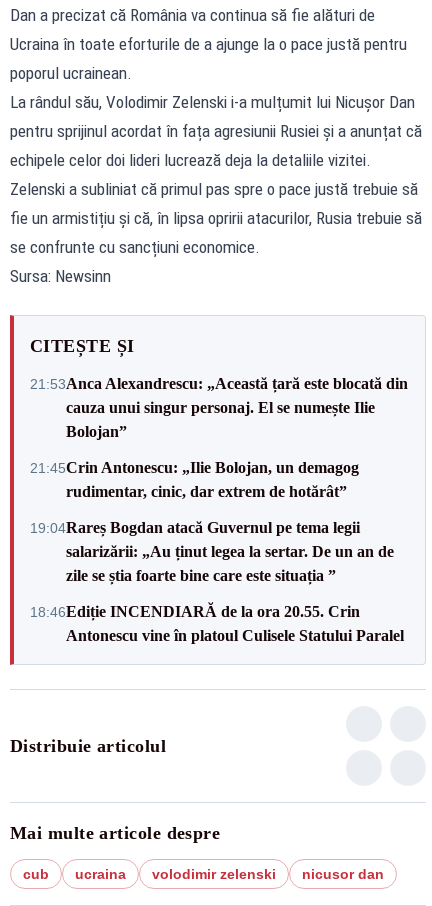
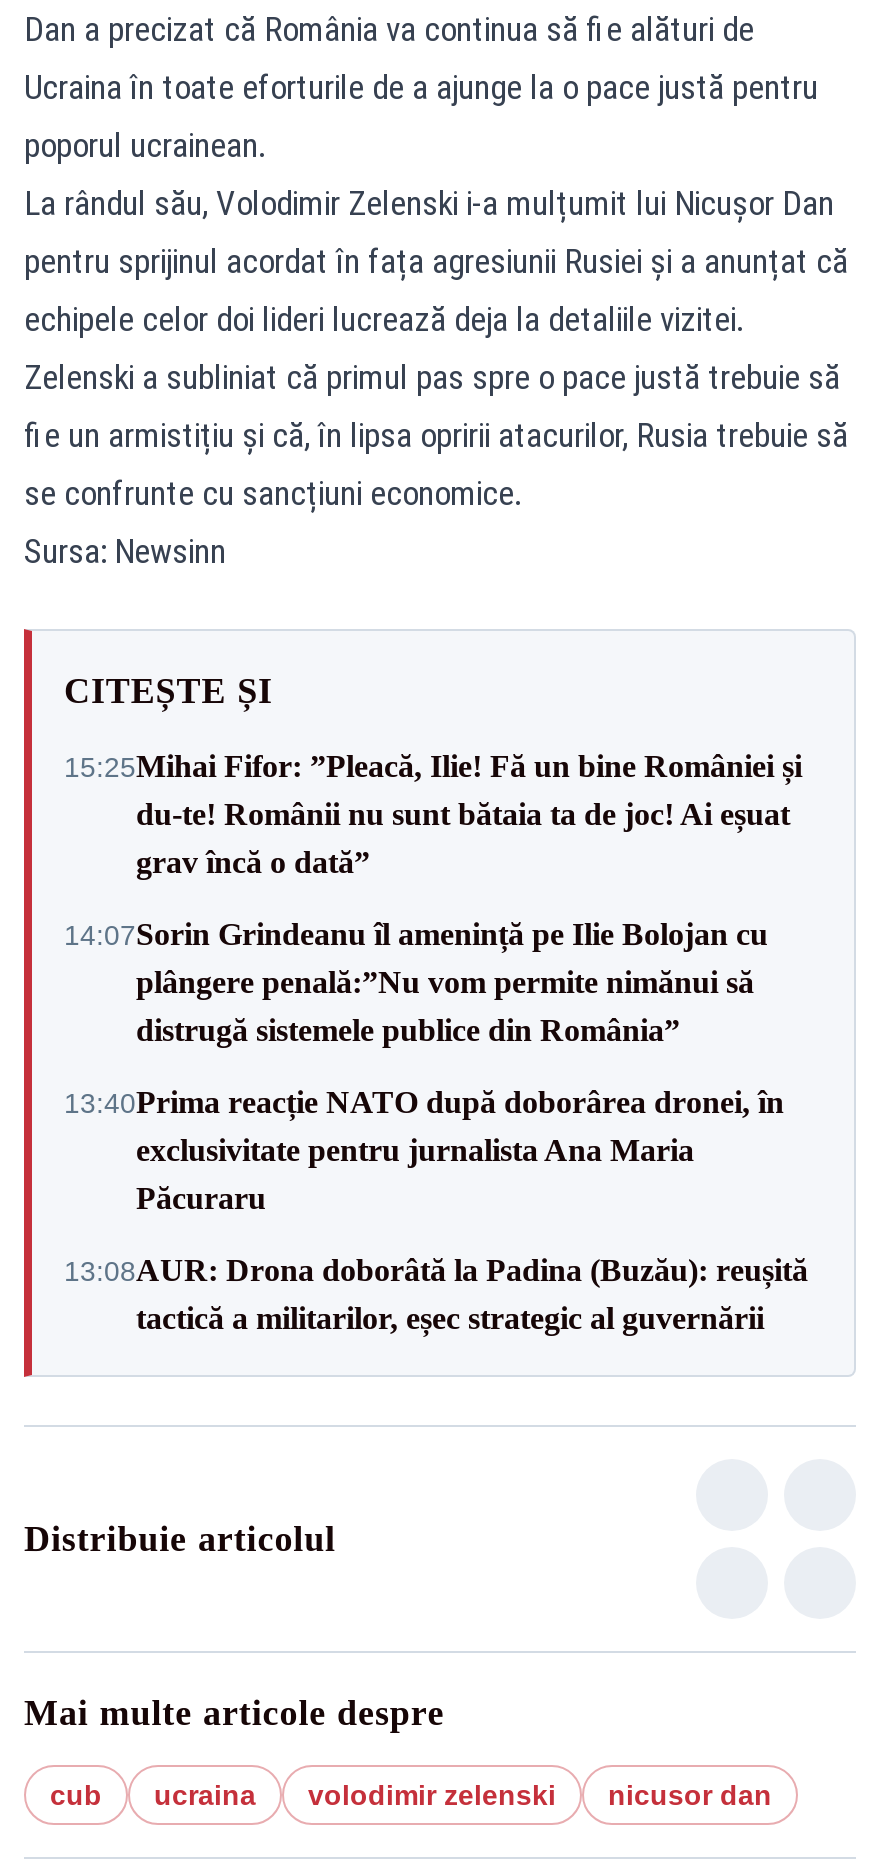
- 21:53Anca Alexandrescu: „Această țară este blocată din
- cauza unui singur personaj. El se numește Ilie
- Bolojan”
+ 15:25Mihai Fifor: ”Pleacă, Ilie! Fă un bine României și
+ du-te! Românii nu sunt bătaia ta de joc! Ai eșuat
+ grav încă o dată”

- 21:45Crin Antonescu: „Ilie Bolojan, un demagog
- rudimentar, cinic, dar extrem de hotărât”
+ 14:07Sorin Grindeanu îl amenință pe Ilie Bolojan cu
+ plângere penală:”Nu vom permite nimănui să
+ distrugă sistemele publice din România”

- 19:04Rareș Bogdan atacă Guvernul pe tema legii
- salarizării: „Au ținut legea la sertar. De un an de
- zile se știa foarte bine care este situația ”
+ 13:40Prima reacție NATO după doborârea dronei, în
+ exclusivitate pentru jurnalista Ana Maria
+ Păcuraru

- 18:46Ediție INCENDIARĂ de la ora 20.55. Crin
- Antonescu vine în platoul Culisele Statului Paralel
+ 13:08AUR: Drona doborâtă la Padina (Buzău): reușită
+ tactică a militarilor, eșec strategic al guvernării
